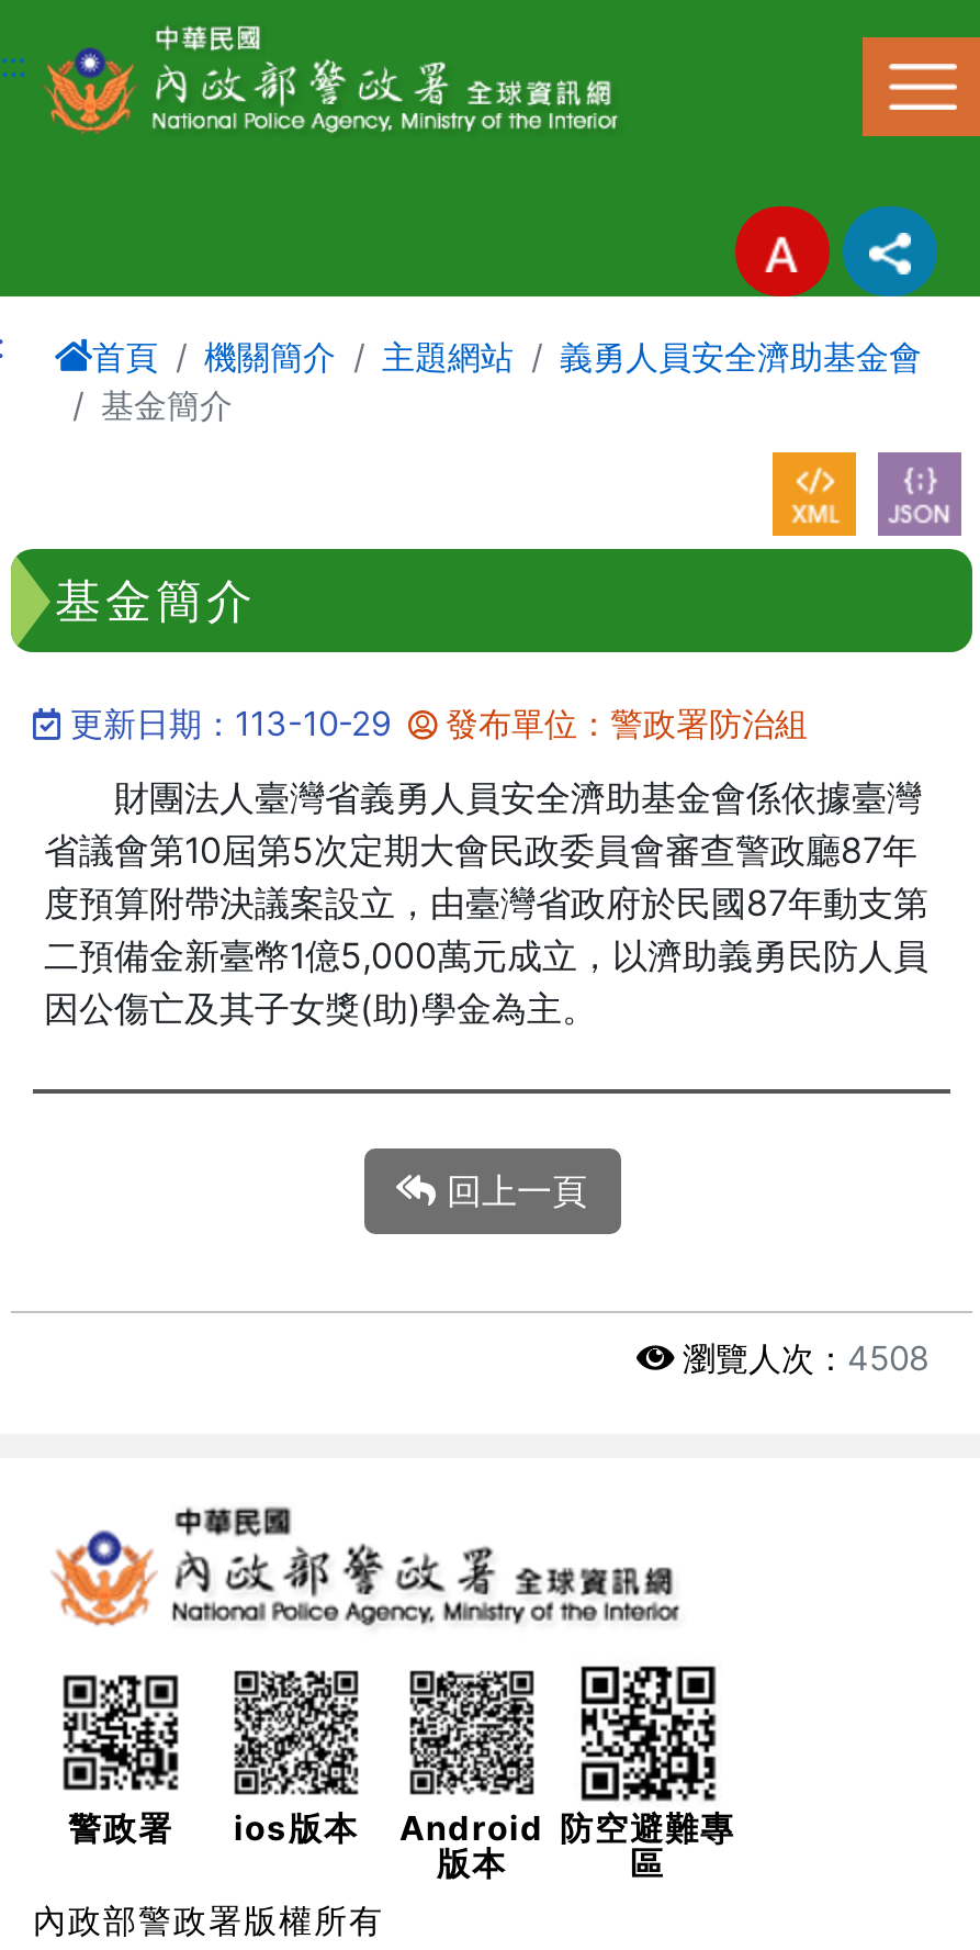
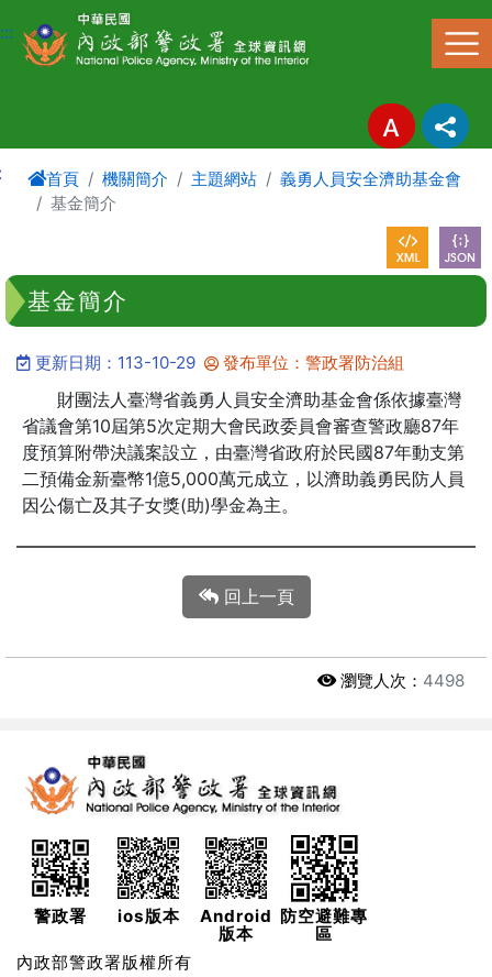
- 瀏覽人次：4508
+ 瀏覽人次：4498
